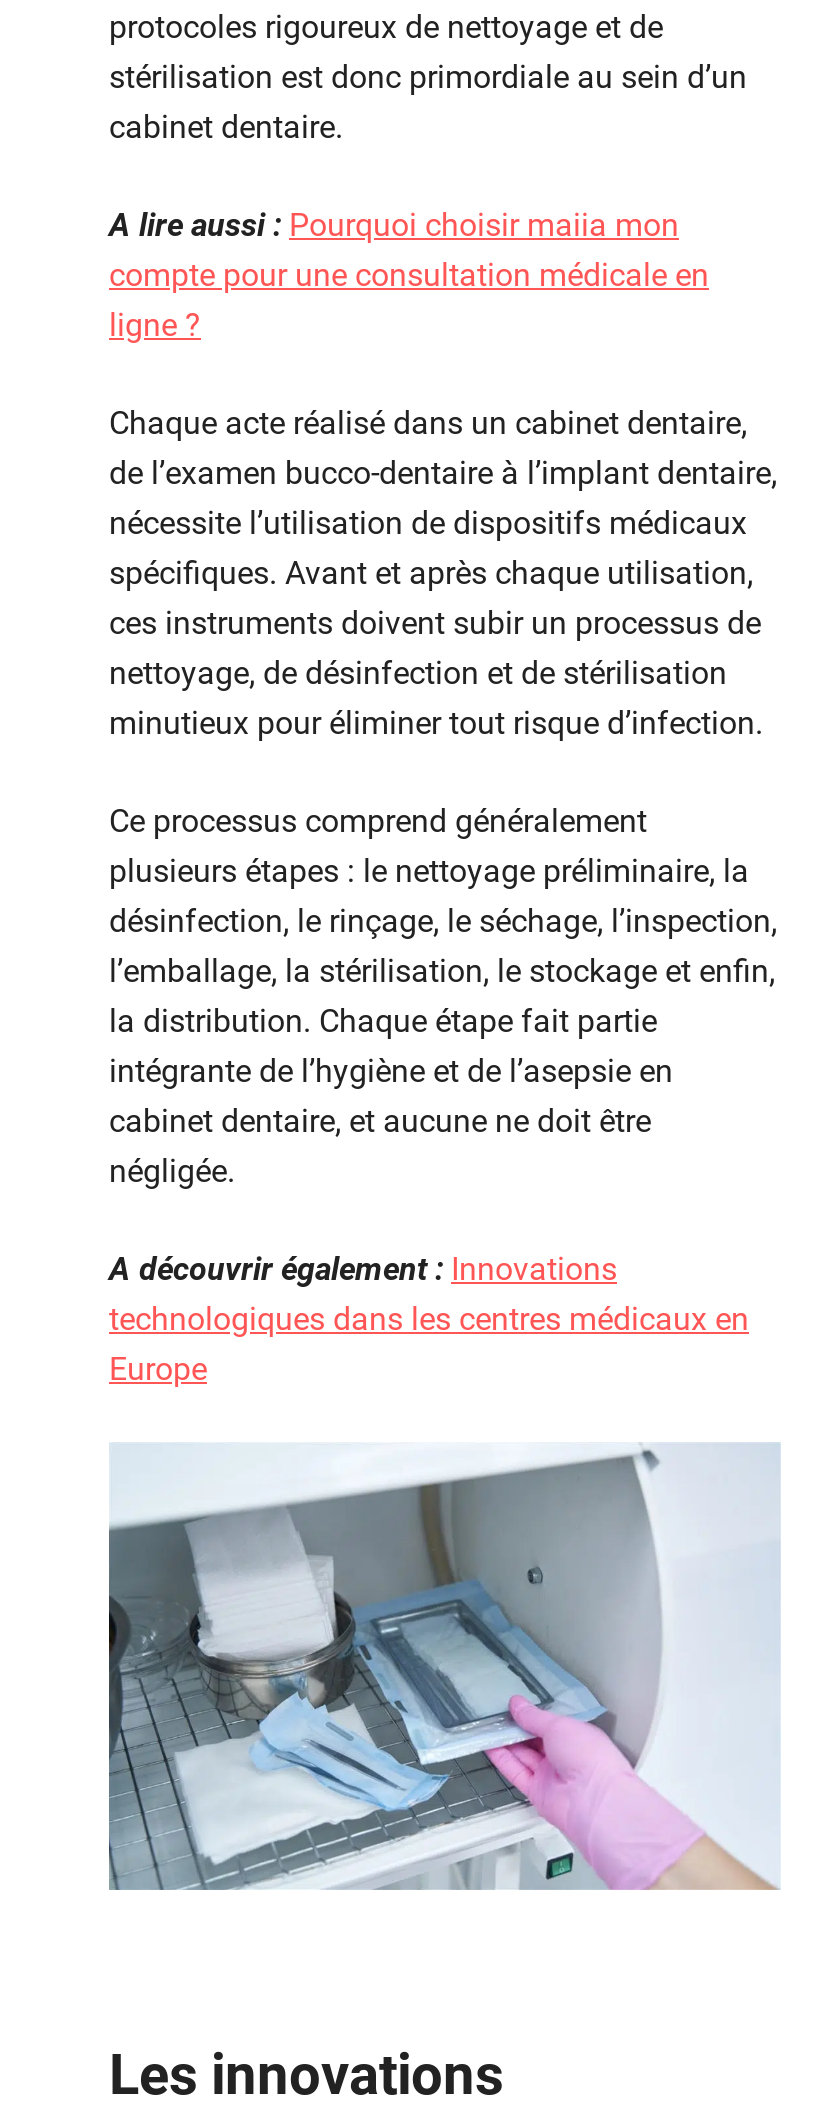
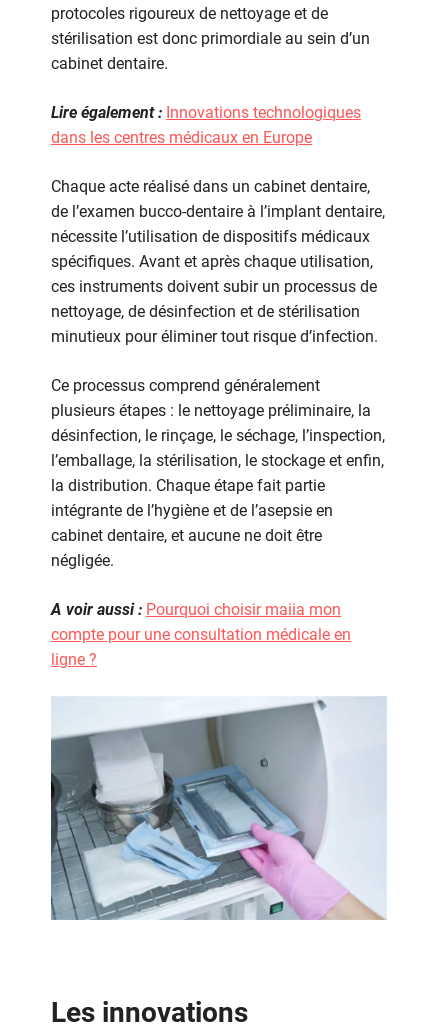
- A lire aussi : Pourquoi choisir maiia mon
+ Lire également : Innovations technologiques
+ dans les centres médicaux en Europe

moved down: compte pour une consultation médicale en | ligne ?

- A découvrir également : Innovations
- technologiques dans les centres médicaux en
- Europe
+ A voir aussi : Pourquoi choisir maiia mon
